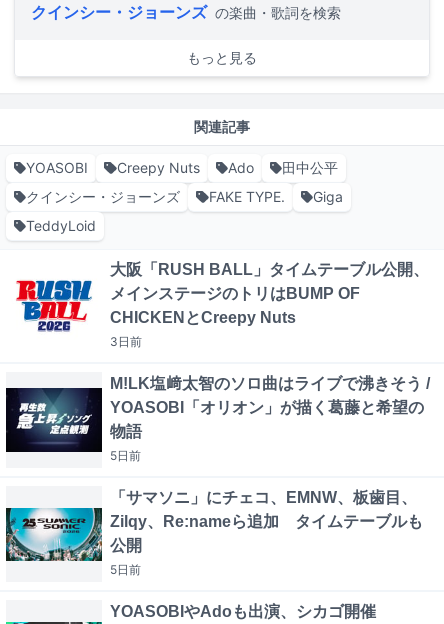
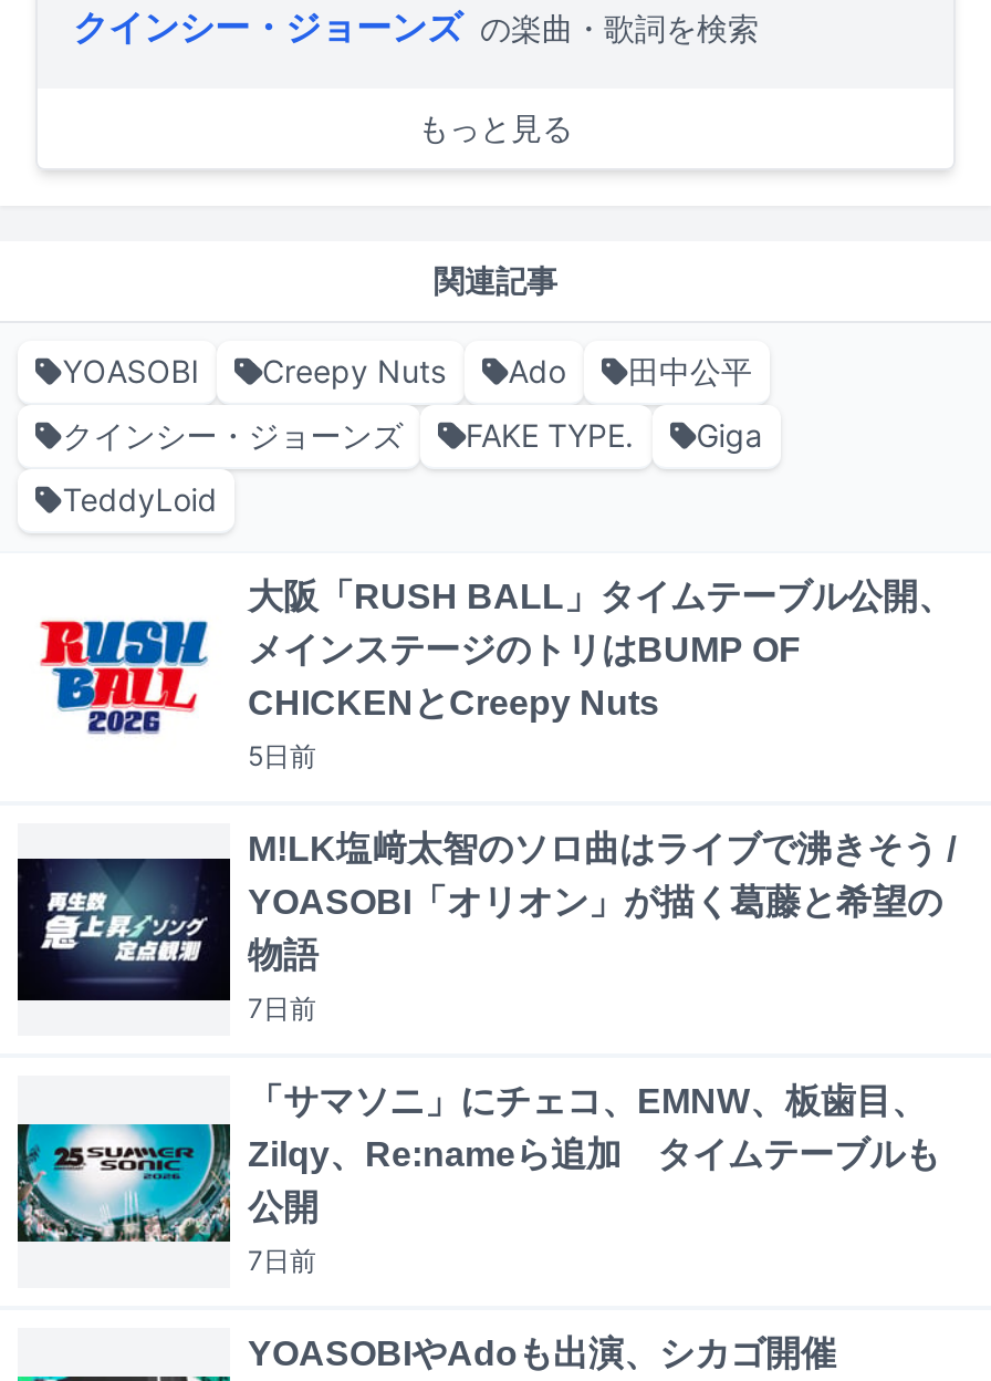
- 3日前
+ 5日前

- 5日前
+ 7日前

- 5日前
+ 7日前
